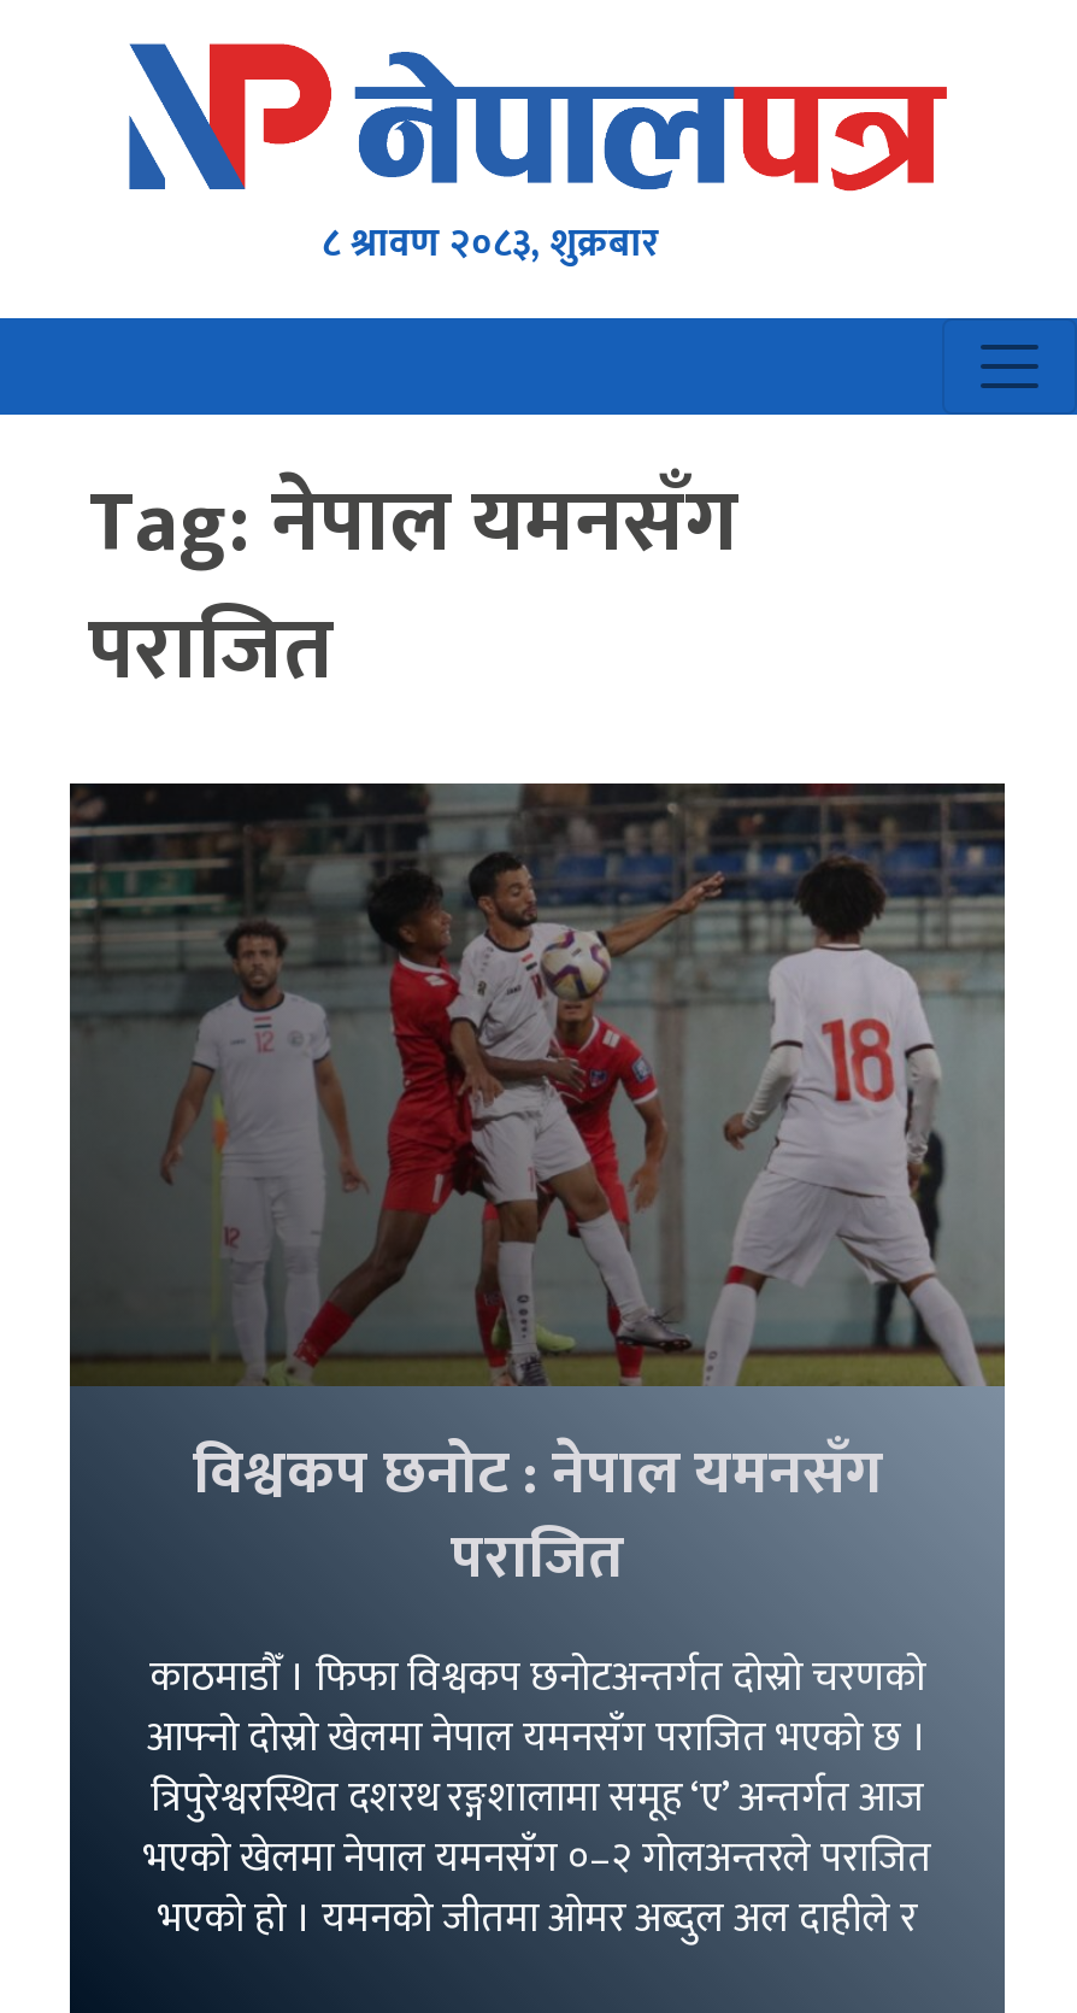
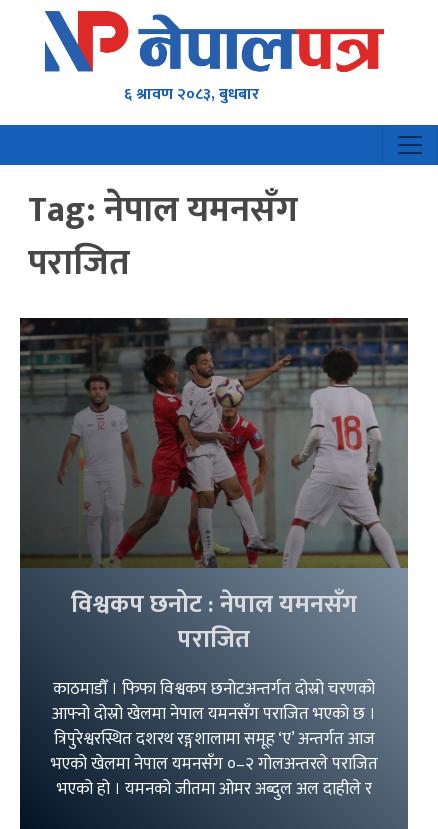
- ८ श्रावण २०८३, शुक्रबार
+ ६ श्रावण २०८३, बुधबार
